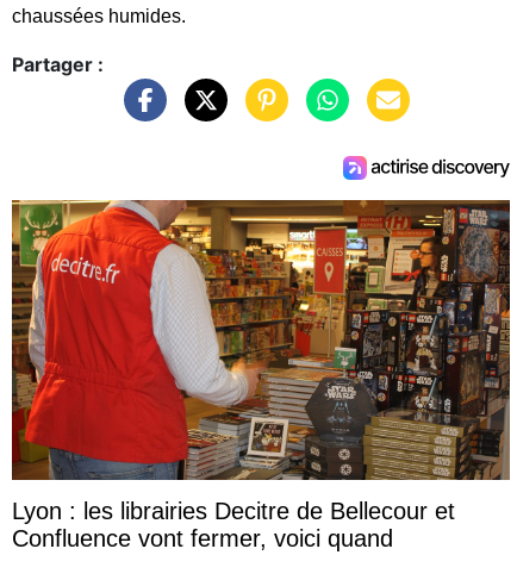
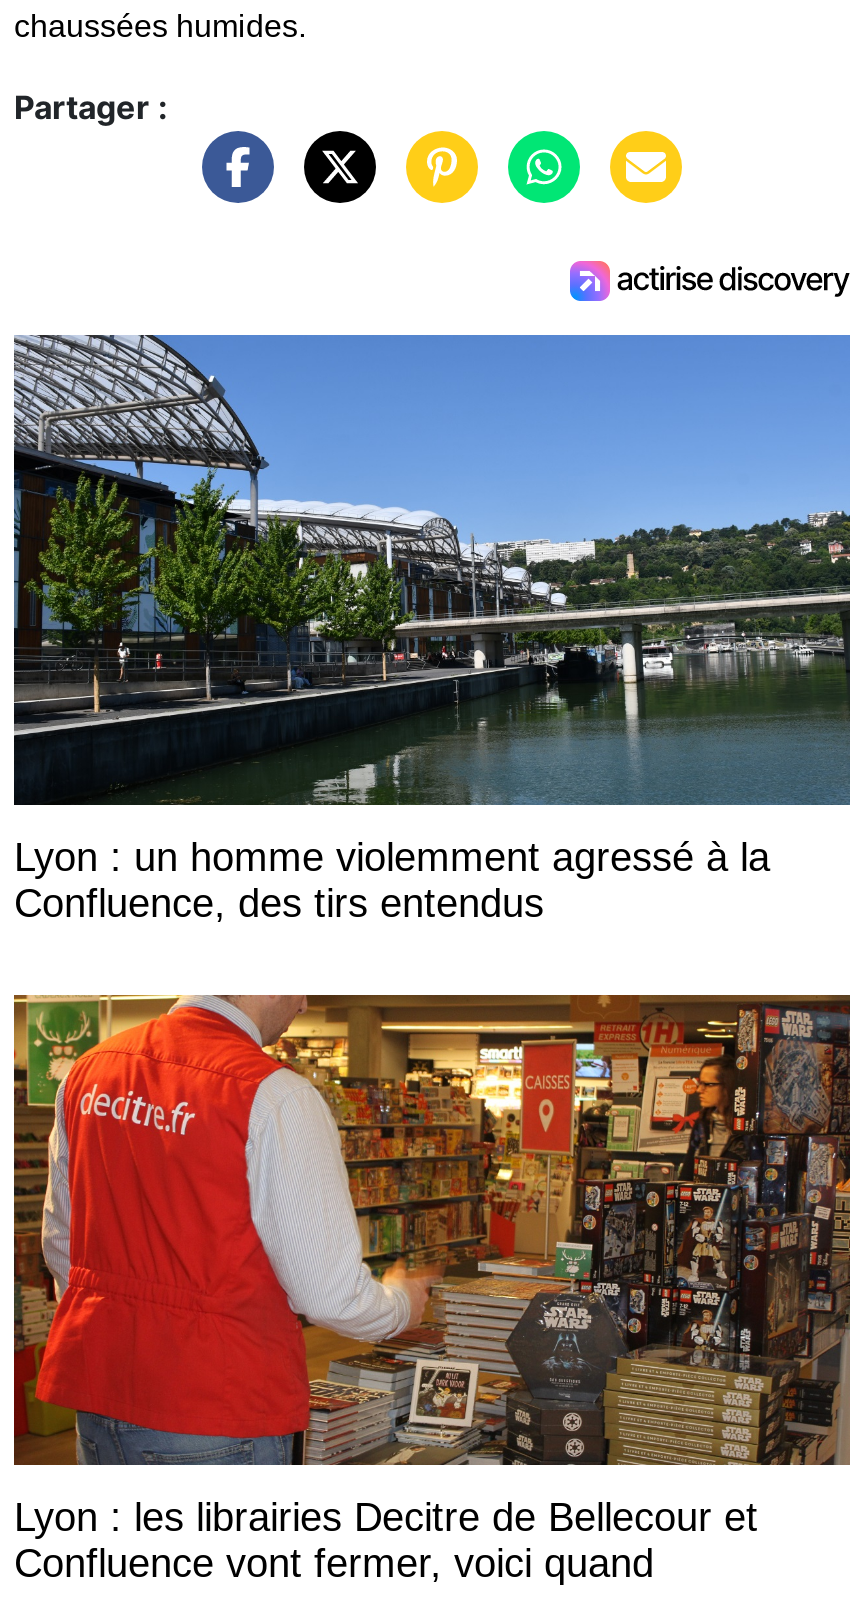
+ [image]
+ Lyon : un homme violemment agressé à la
+ Confluence, des tirs entendus
